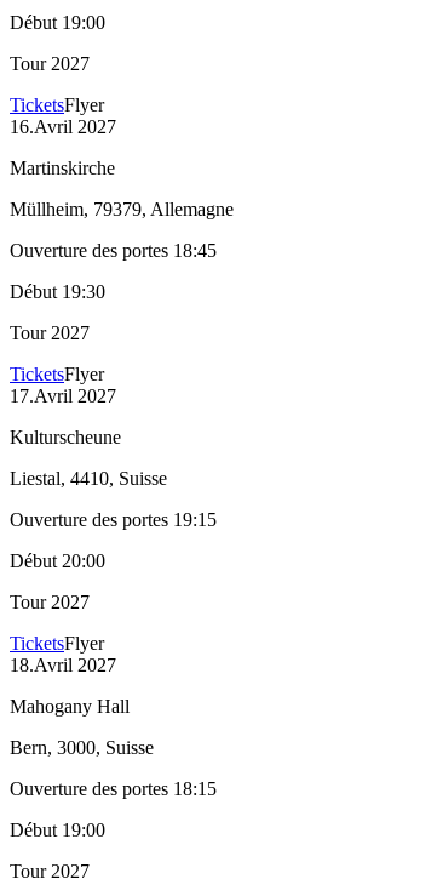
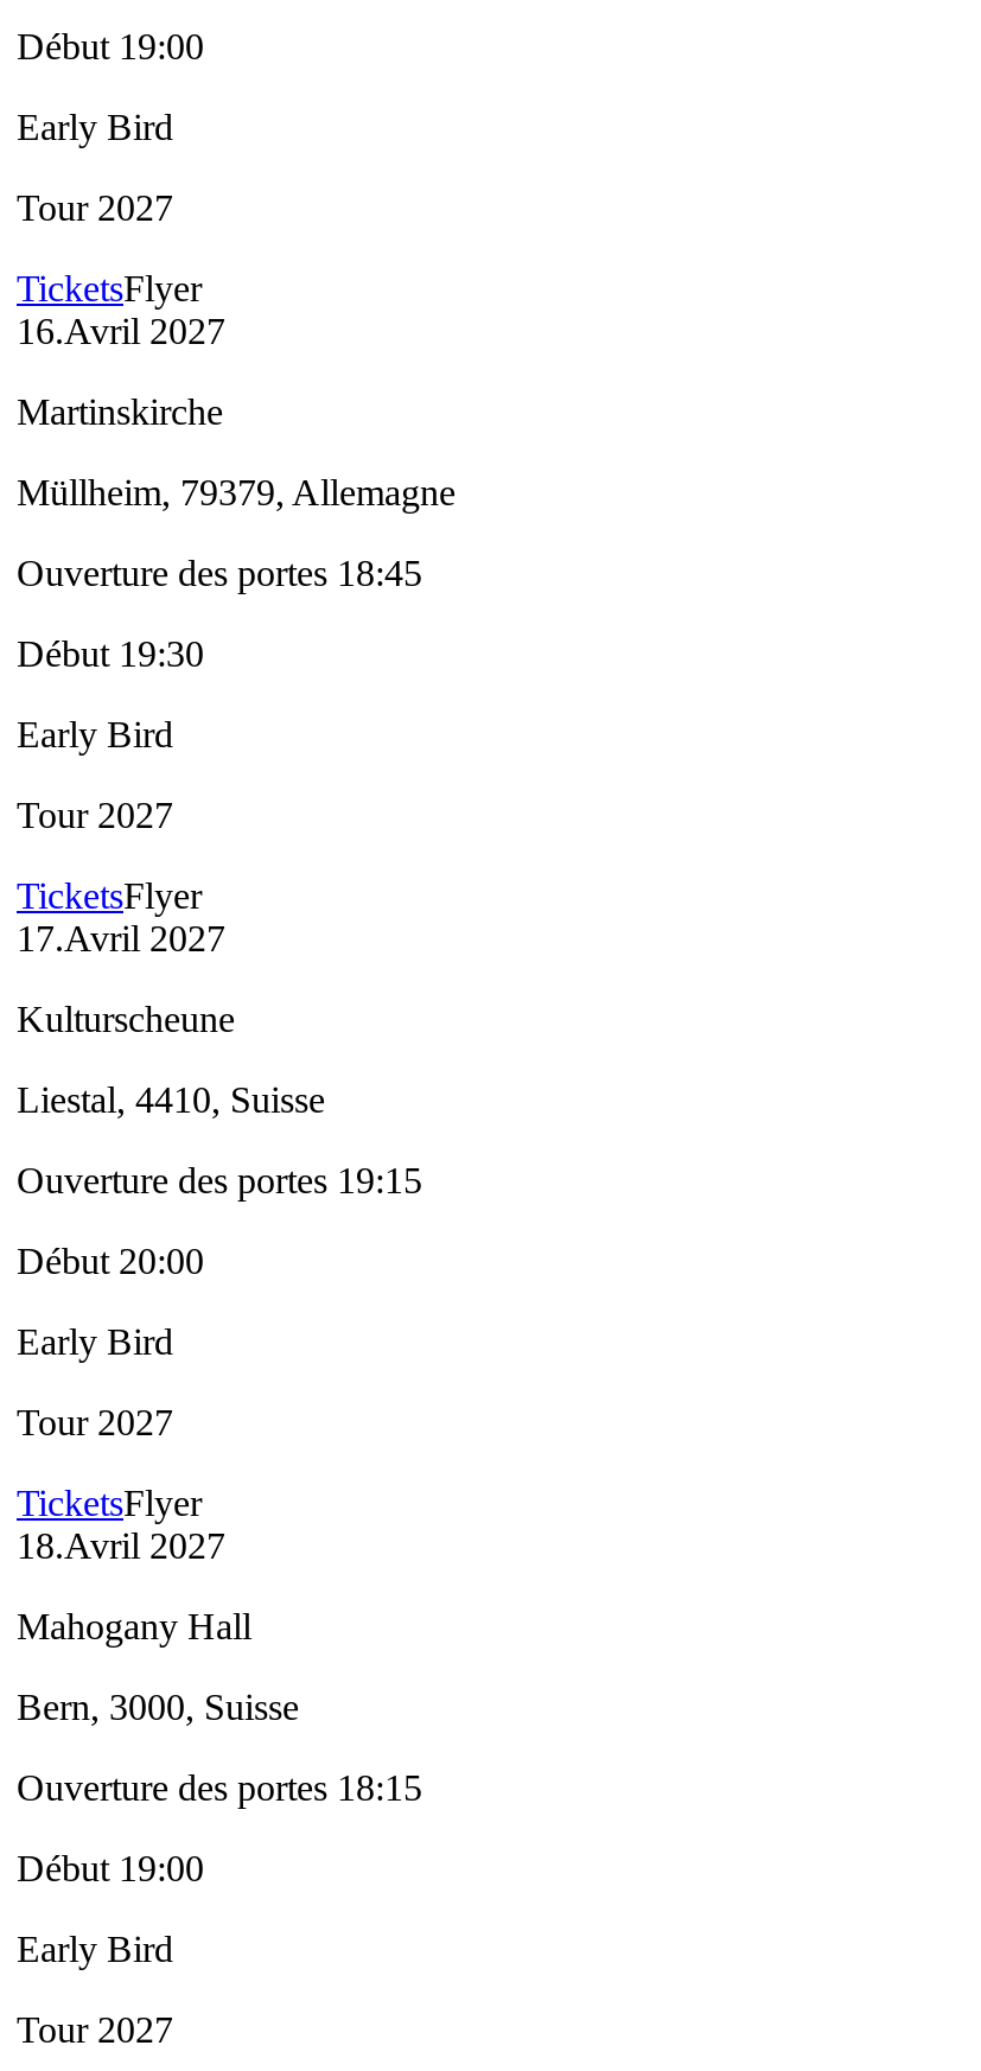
+ Early Bird

+ Early Bird

+ Early Bird

+ Early Bird
